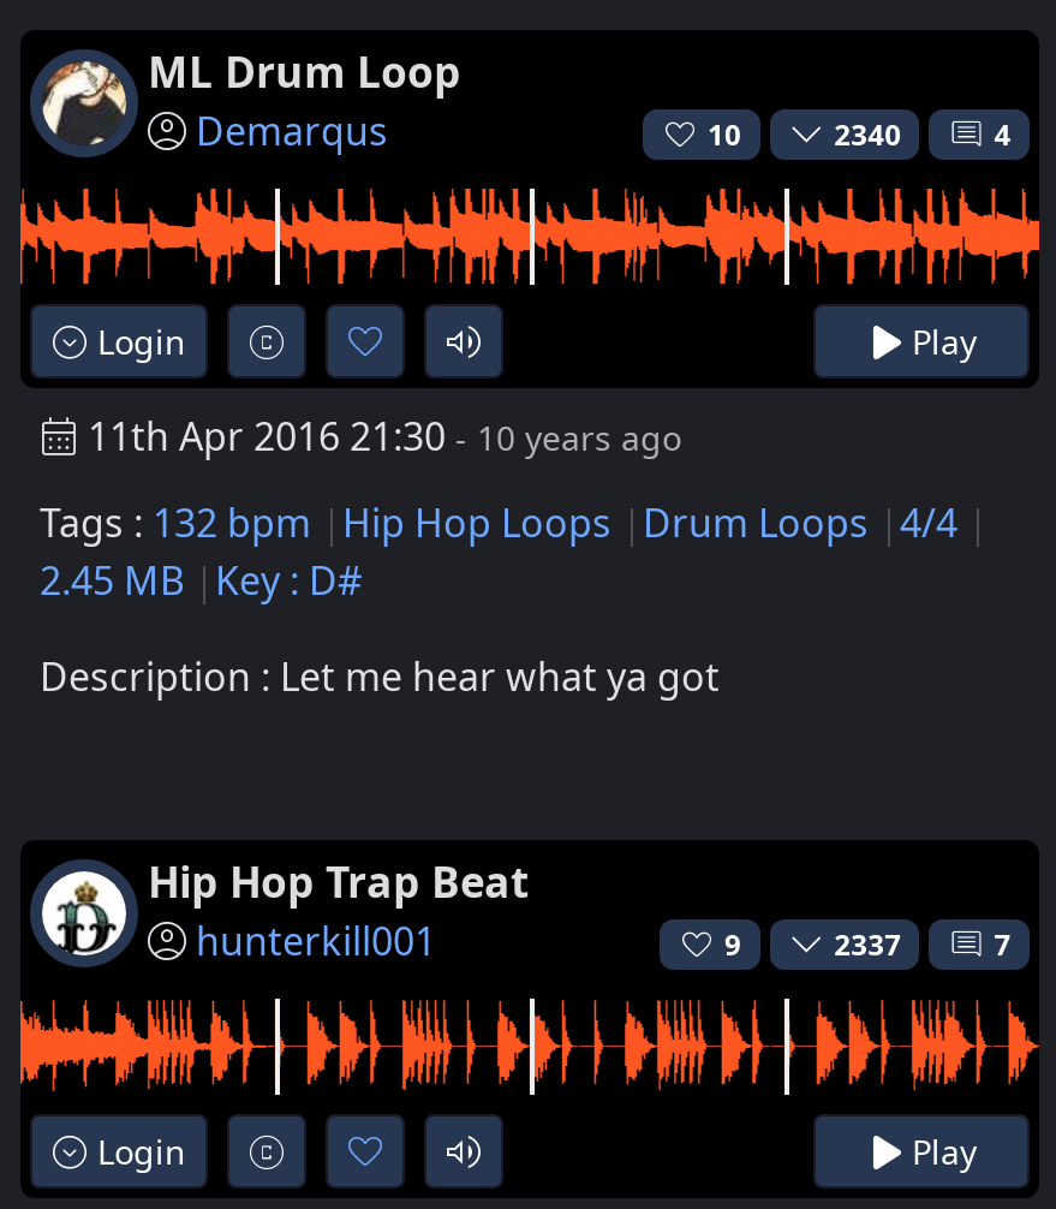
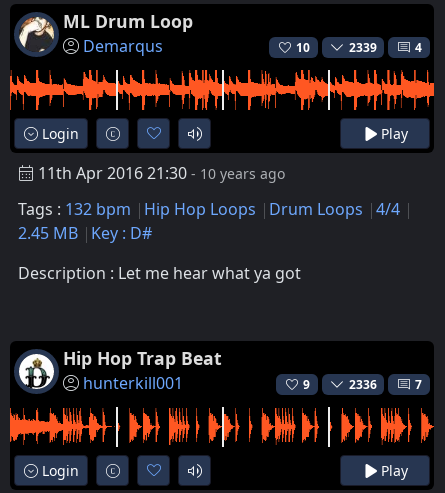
- 2340
+ 2339

- 2337
+ 2336
